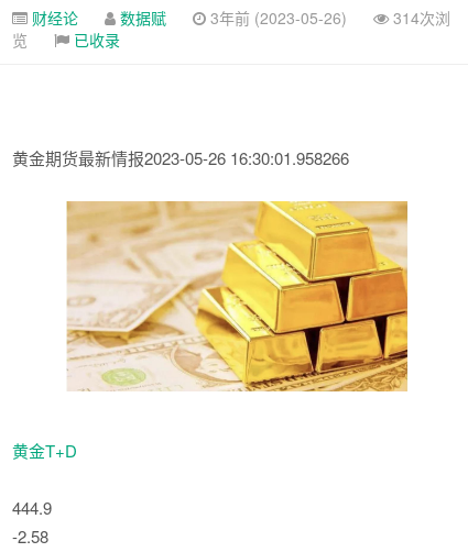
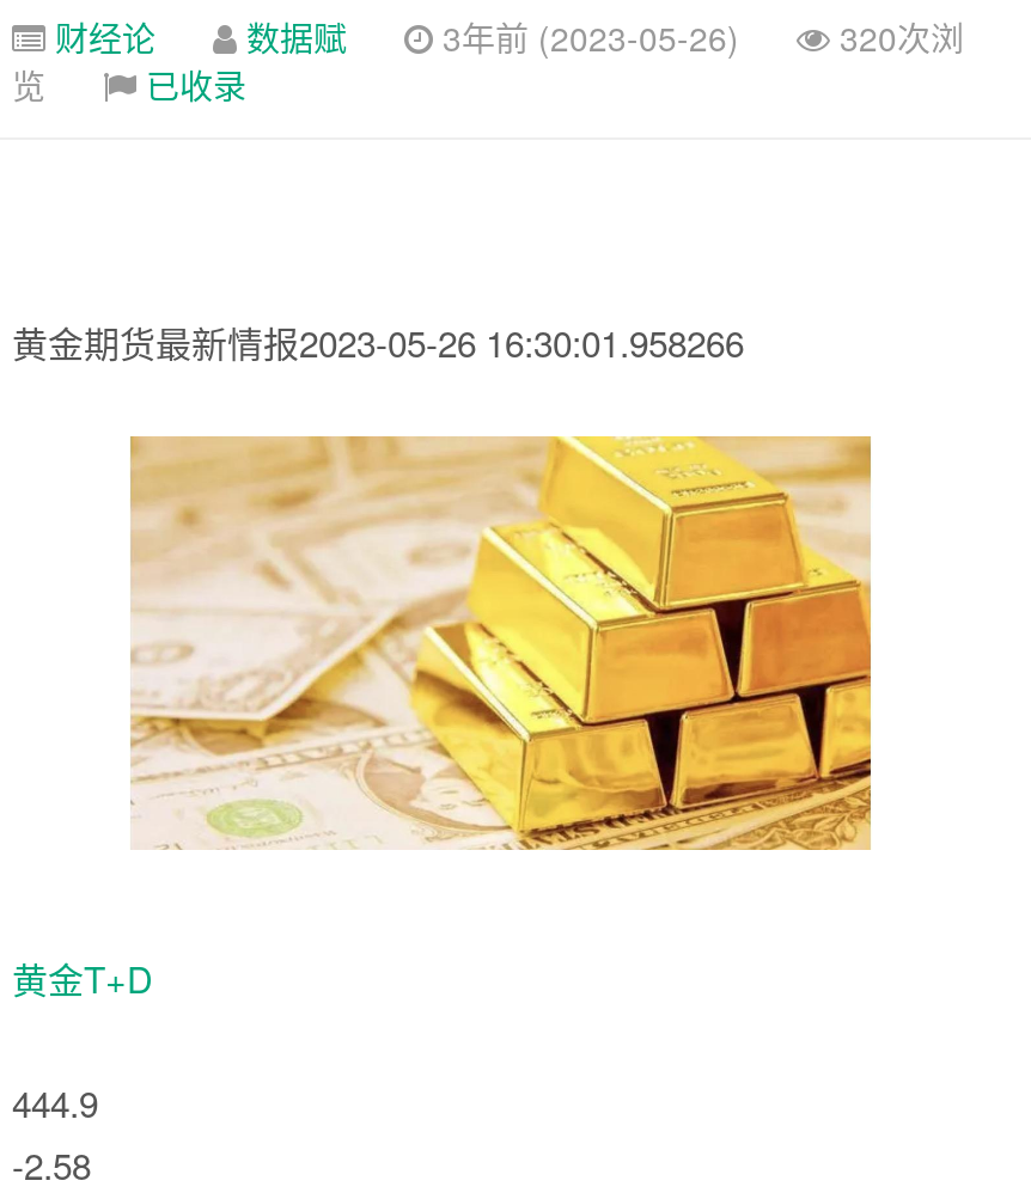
- 财经论 数据赋 3年前 (2023-05-26) 314次浏
+ 财经论 数据赋 3年前 (2023-05-26) 320次浏
